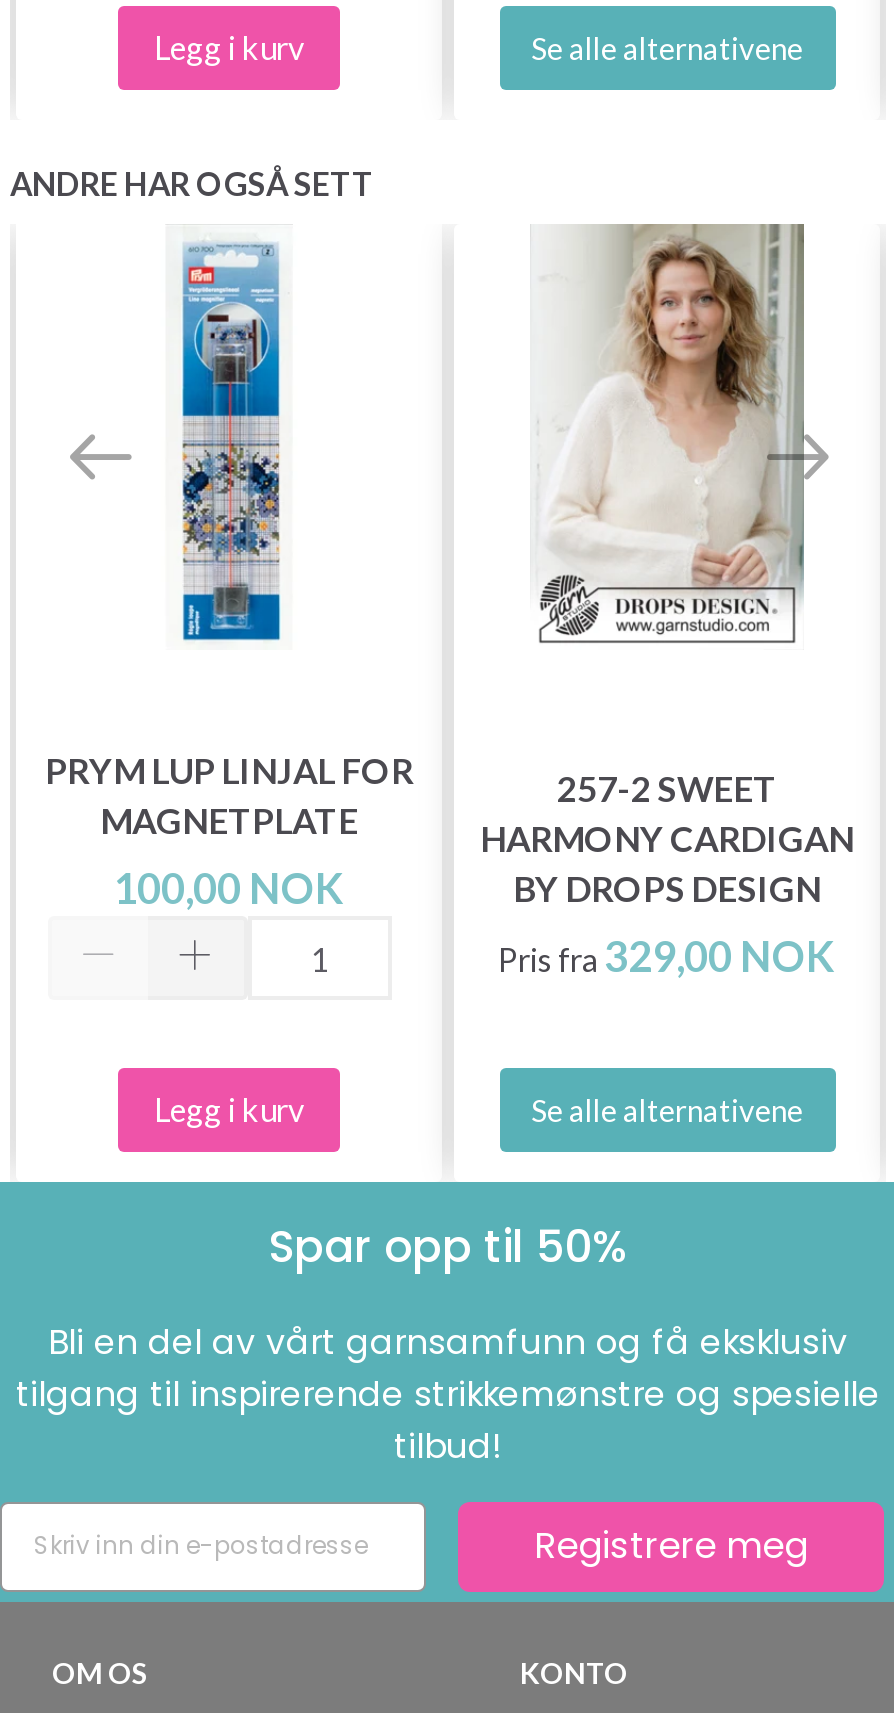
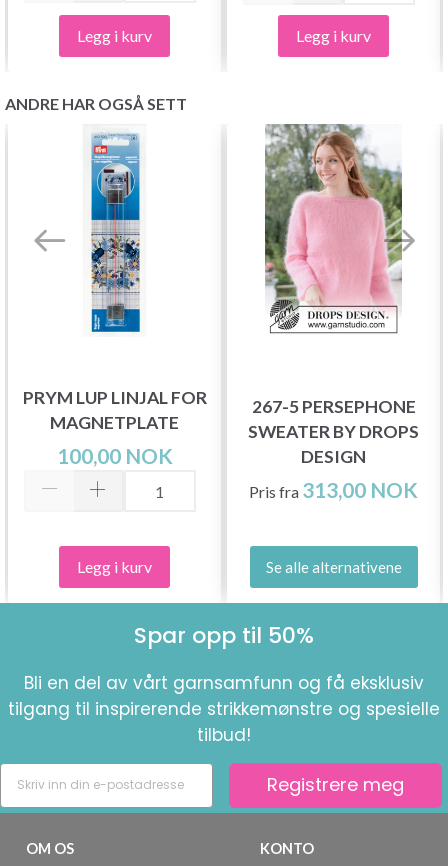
- Se alle alternativene
+ Legg i kurv

- [image]
+ [image]

- 257-2 SWEET
- HARMONY CARDIGAN
- BY DROPS DESIGN
- Pris fra 329,00 NOK
+ 267-5 PERSEPHONE
+ SWEATER BY DROPS
+ DESIGN
+ Pris fra 313,00 NOK
